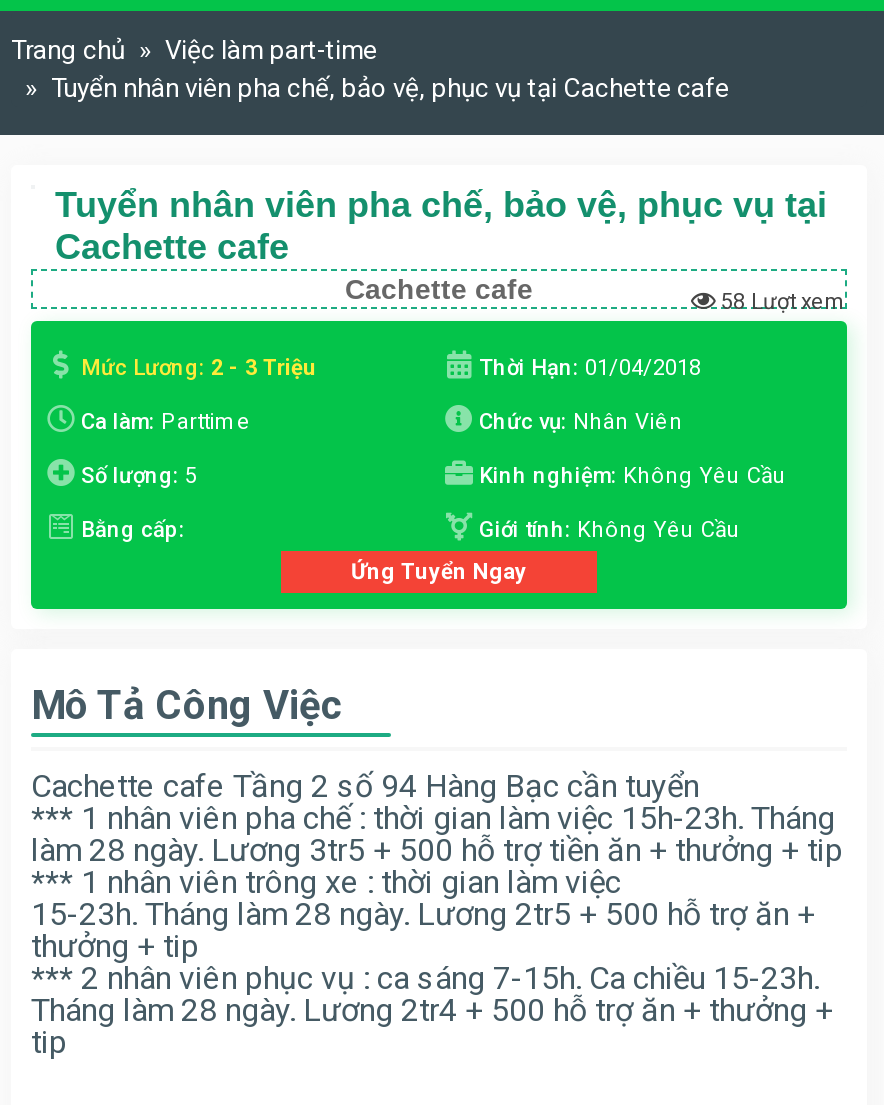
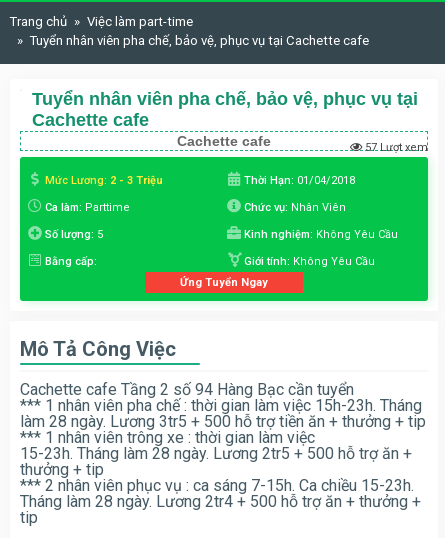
- 58 Lượt xem
+ 57 Lượt xem
